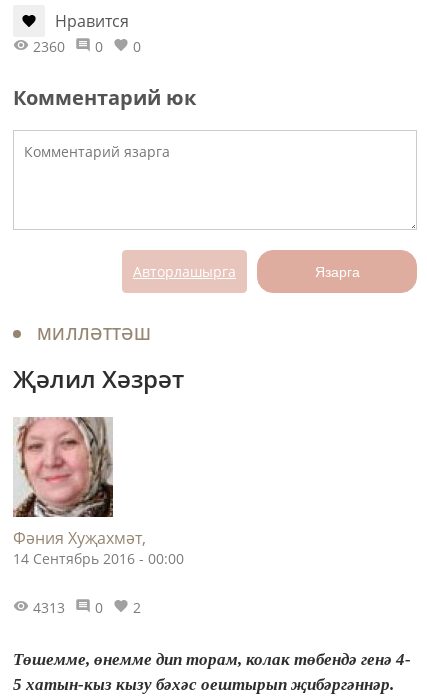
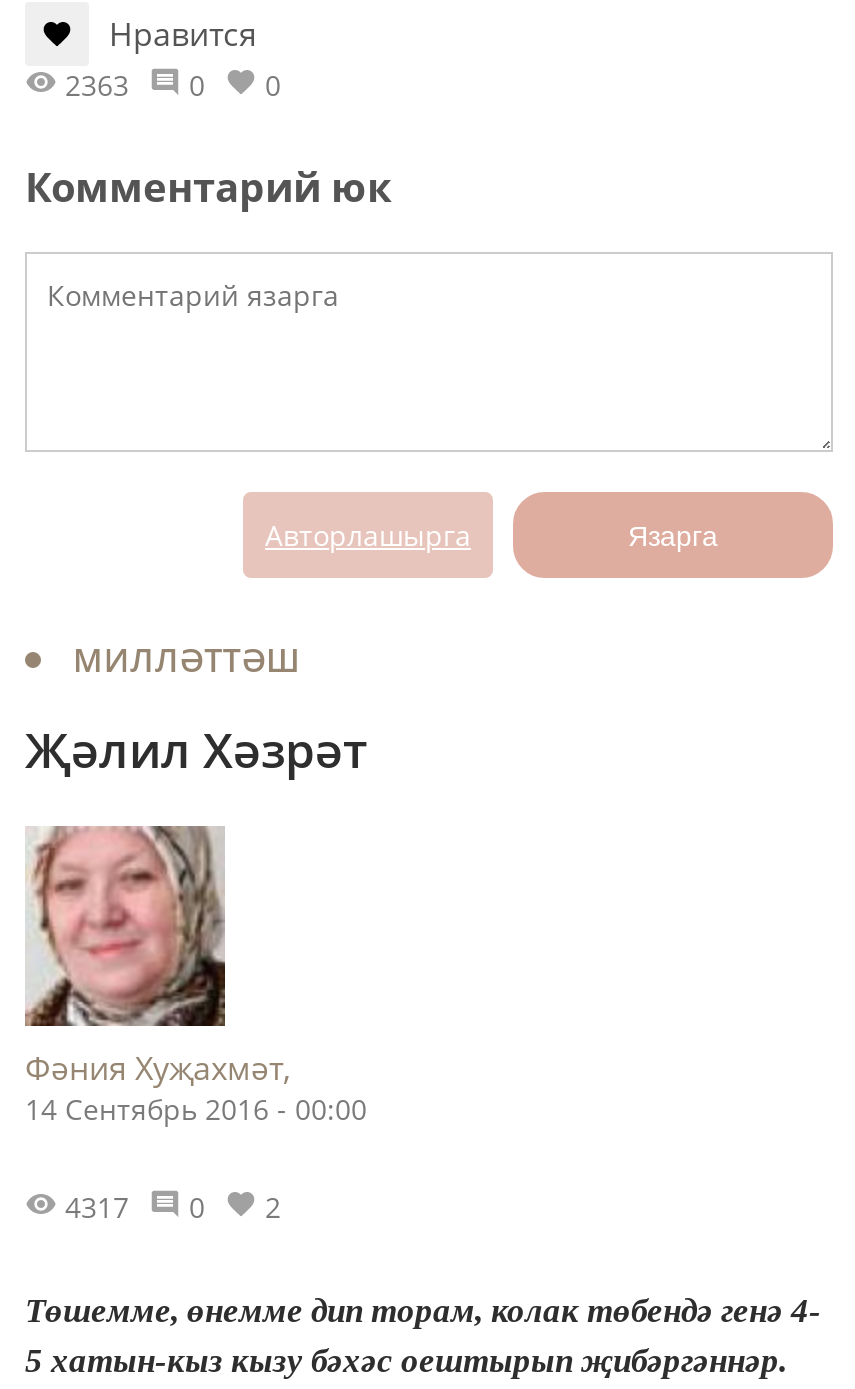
- 2360 0 0
+ 2363 0 0

- 4313 0 2
+ 4317 0 2
